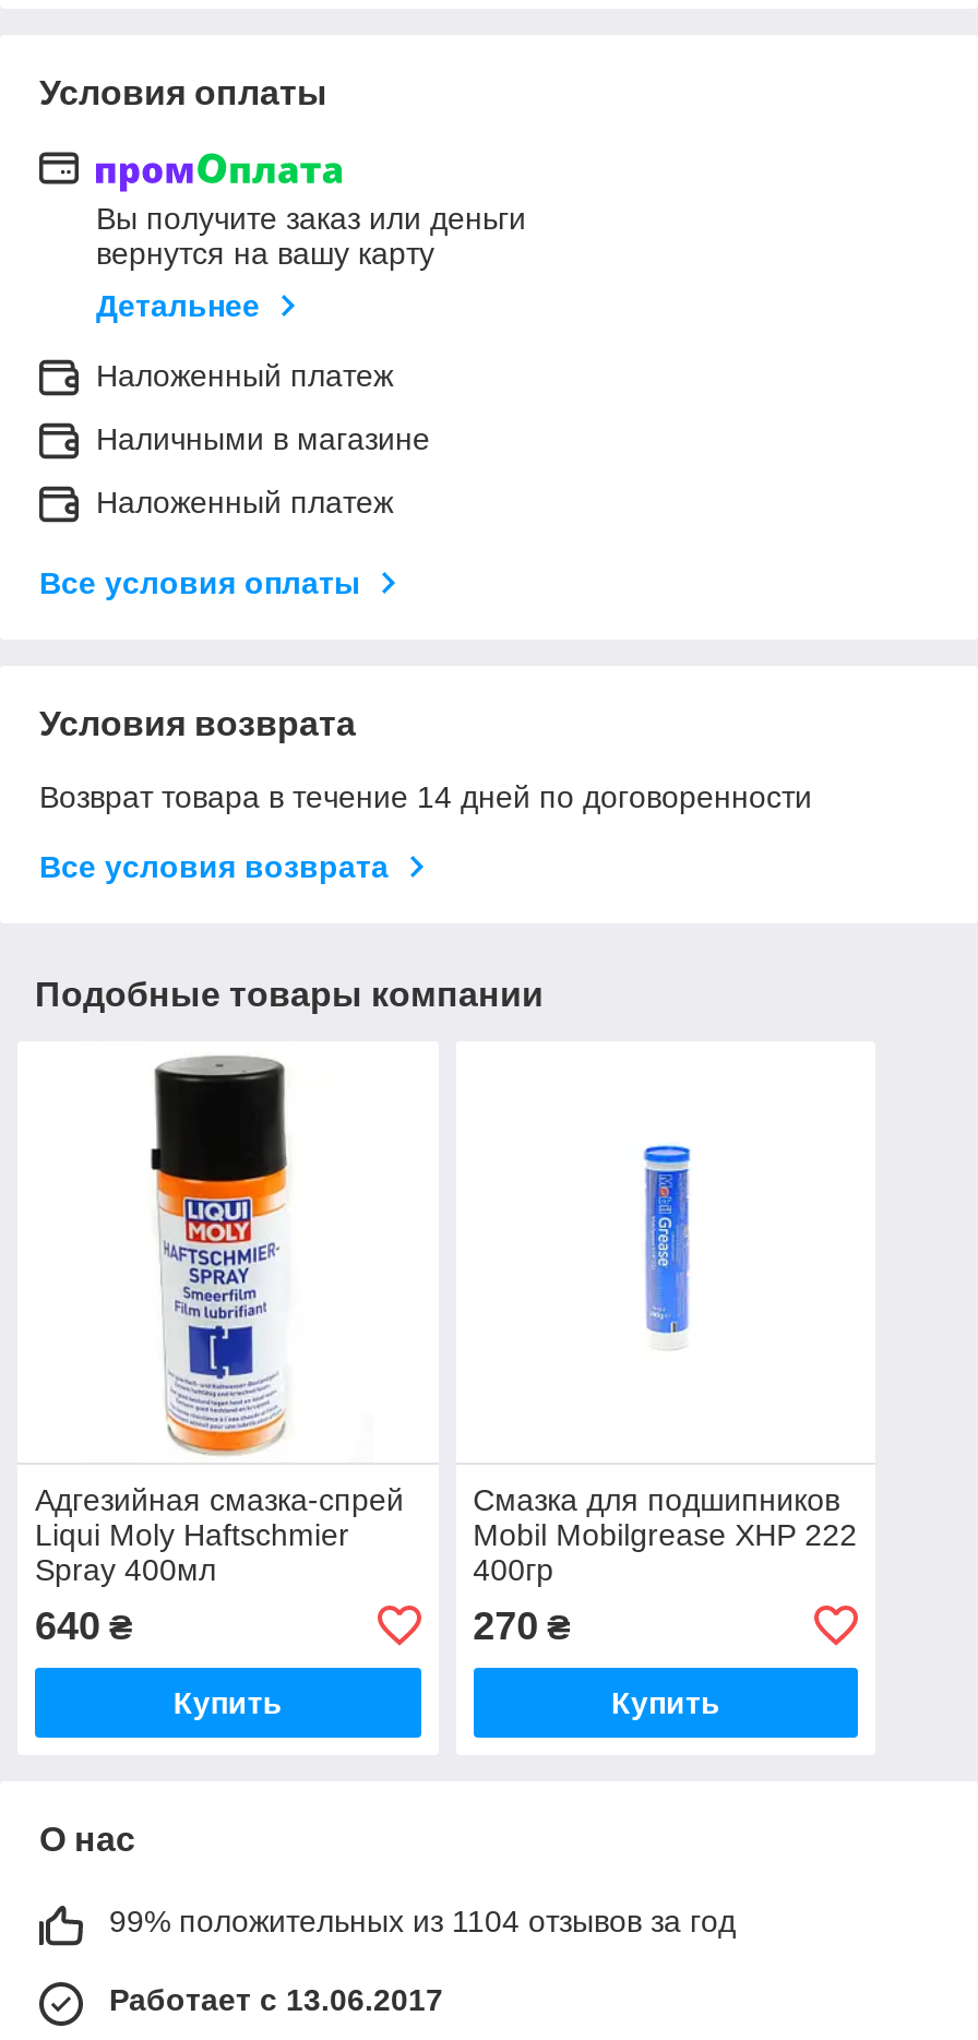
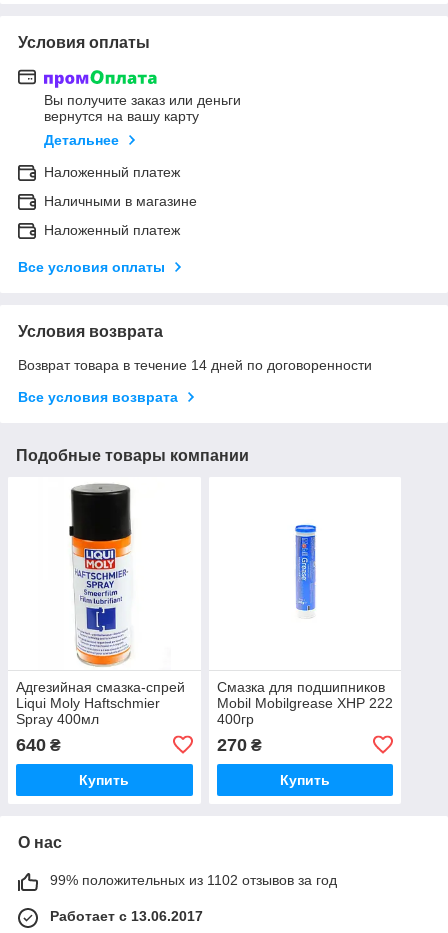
- 99% положительных из 1104 отзывов за год
+ 99% положительных из 1102 отзывов за год
